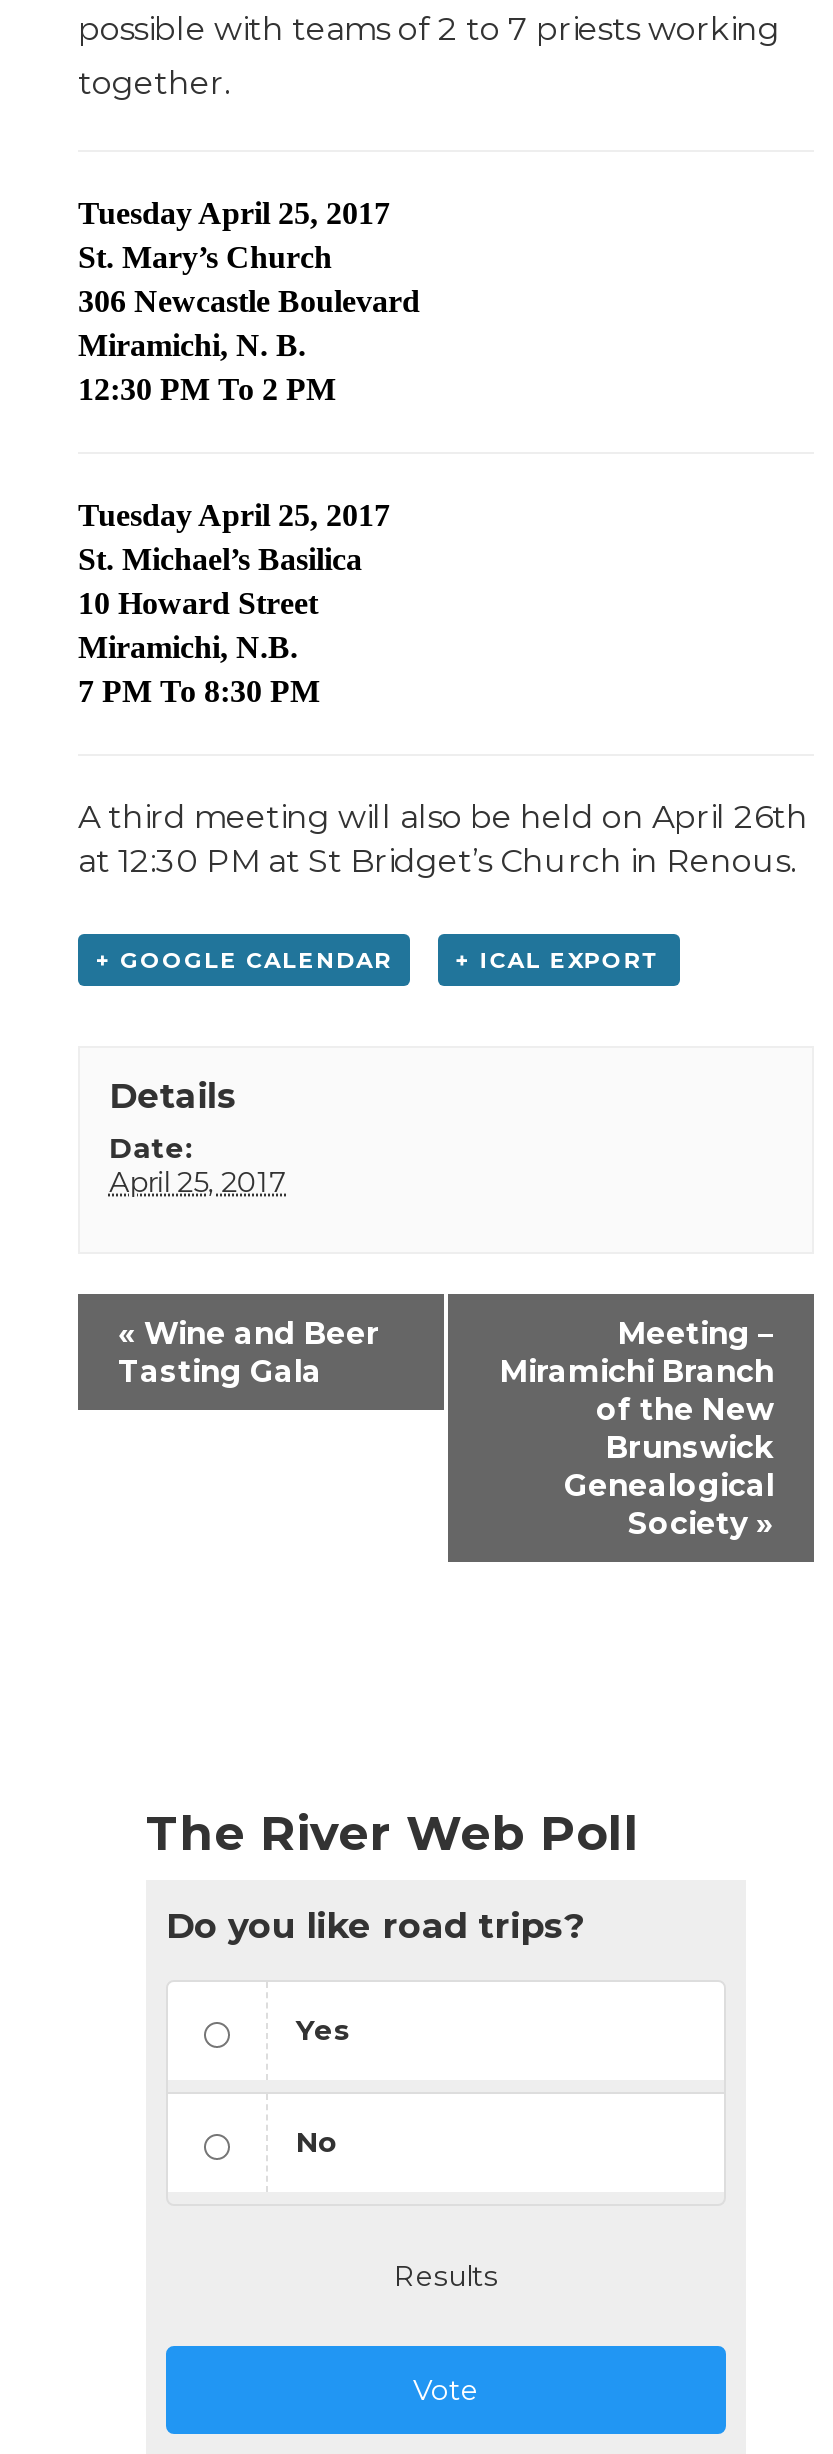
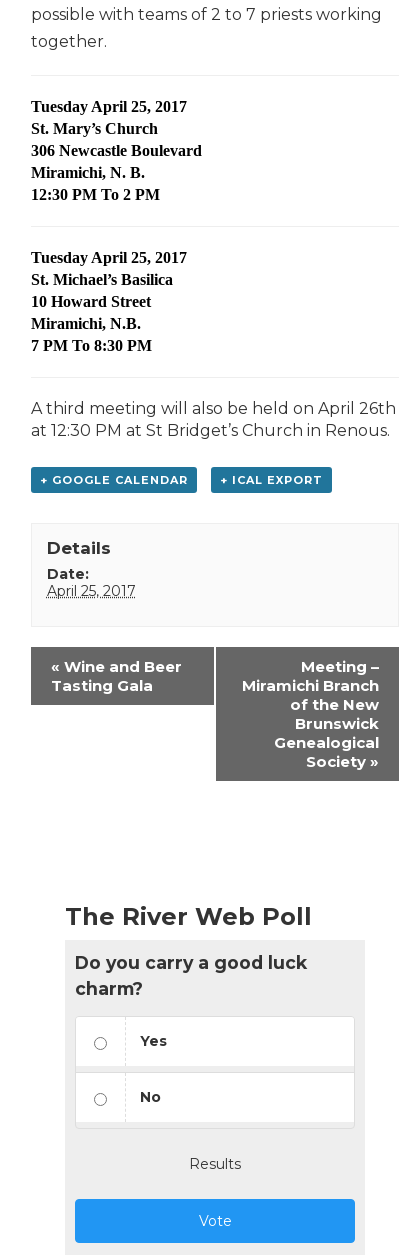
- Do you like road trips?
+ Do you carry a good luck
+ charm?
